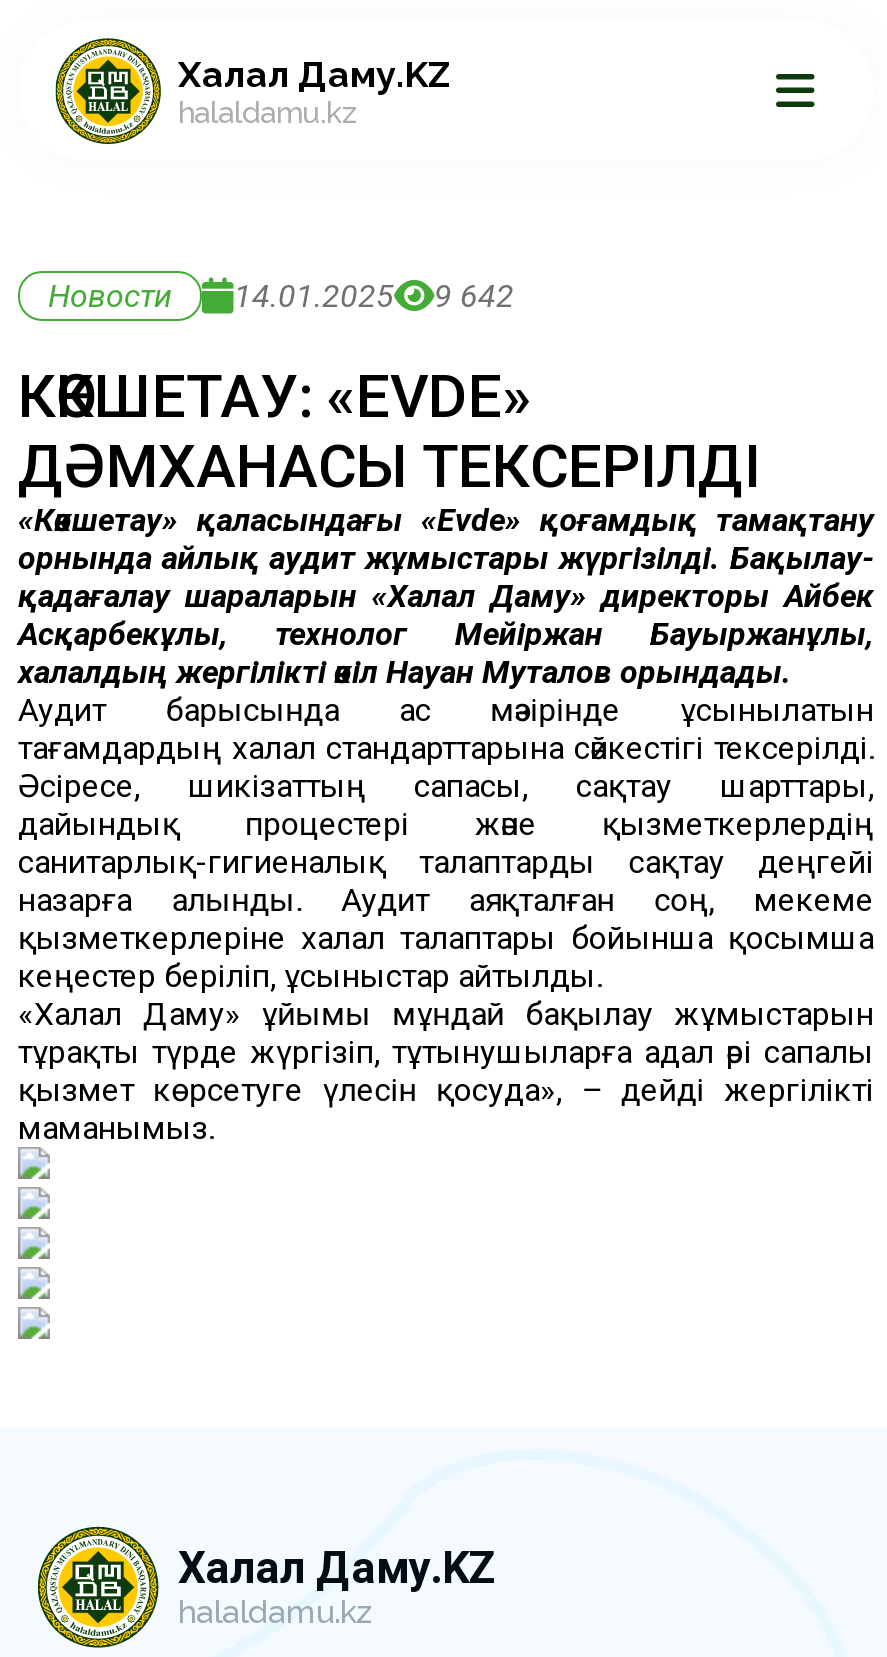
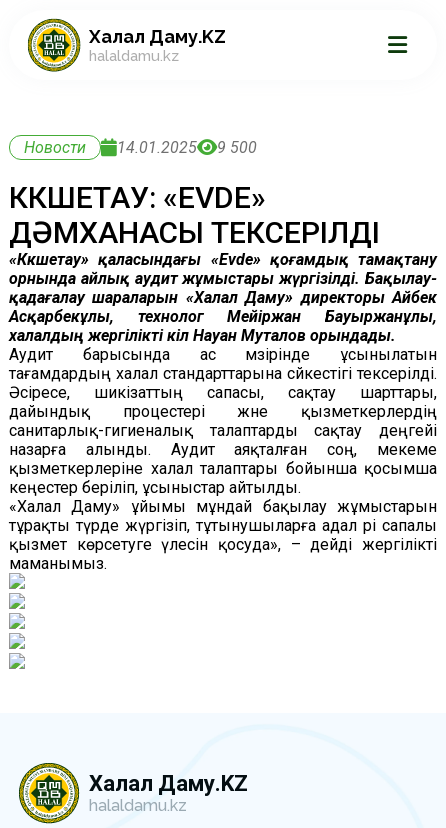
- Новости 14.01.2025 9 642
+ Новости 14.01.2025 9 500
